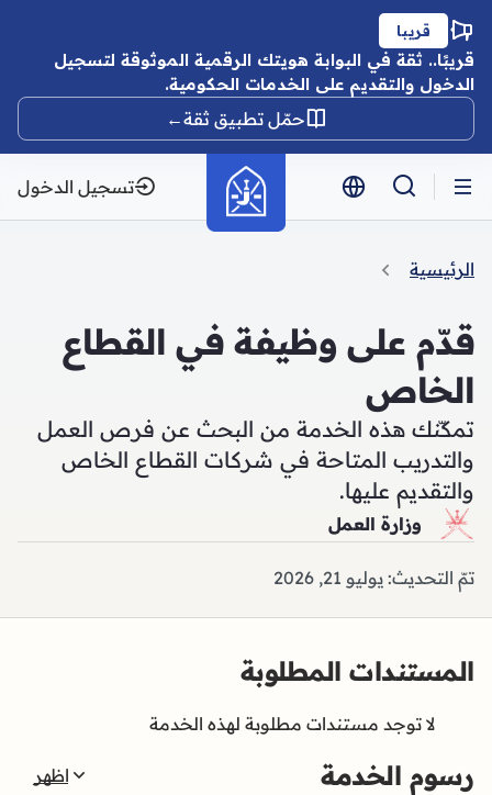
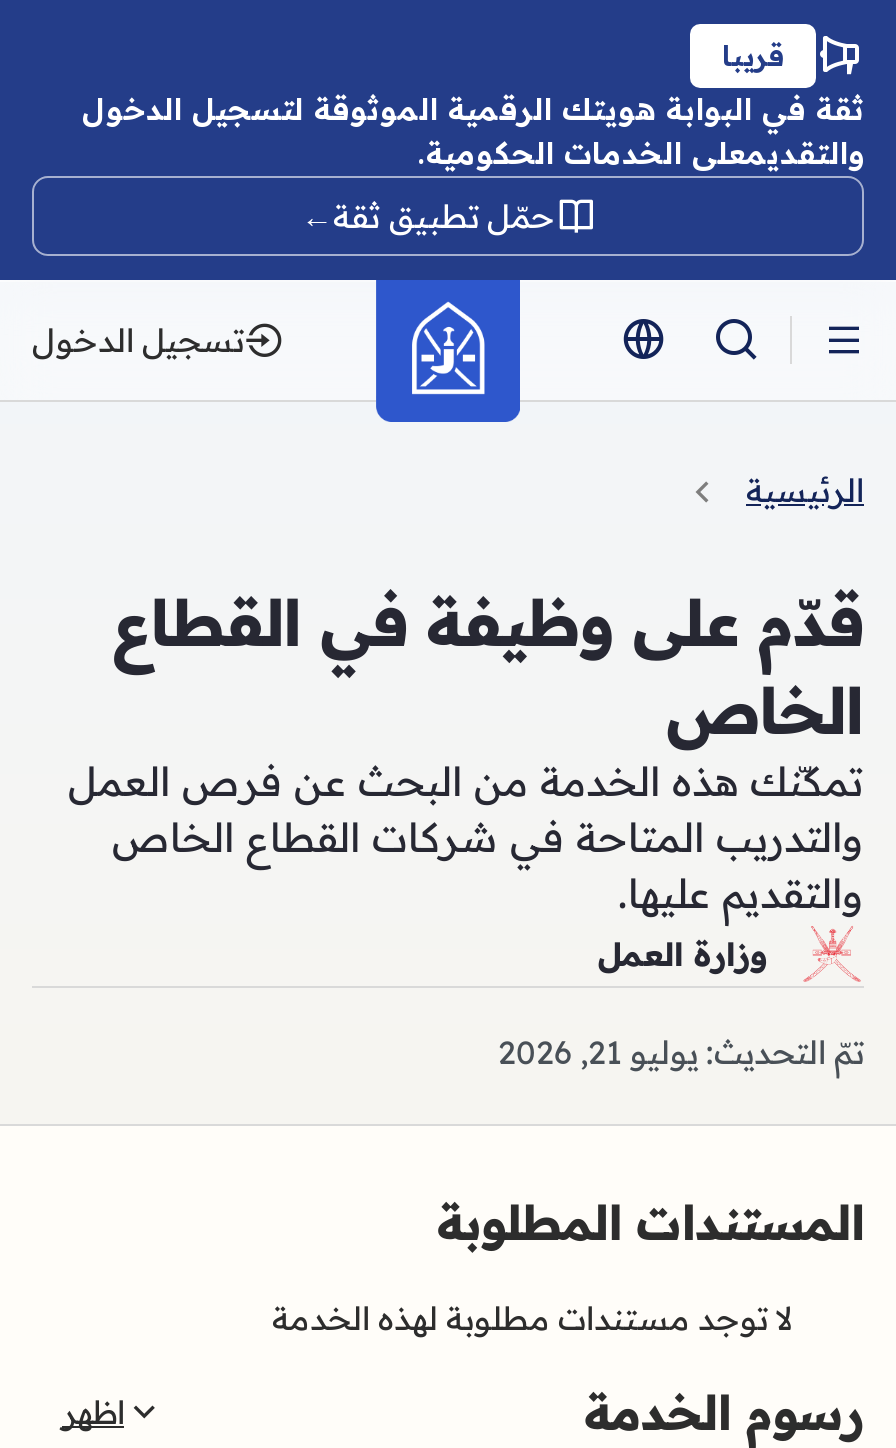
- قريبًا.. ثقة في البوابة هويتك الرقمية الموثوقة لتسجيل
- الدخول والتقديم على الخدمات الحكومية.
+ ثقة في البوابة هويتك الرقمية الموثوقة لتسجيل الدخول
+ والتقديمعلى الخدمات الحكومية.
